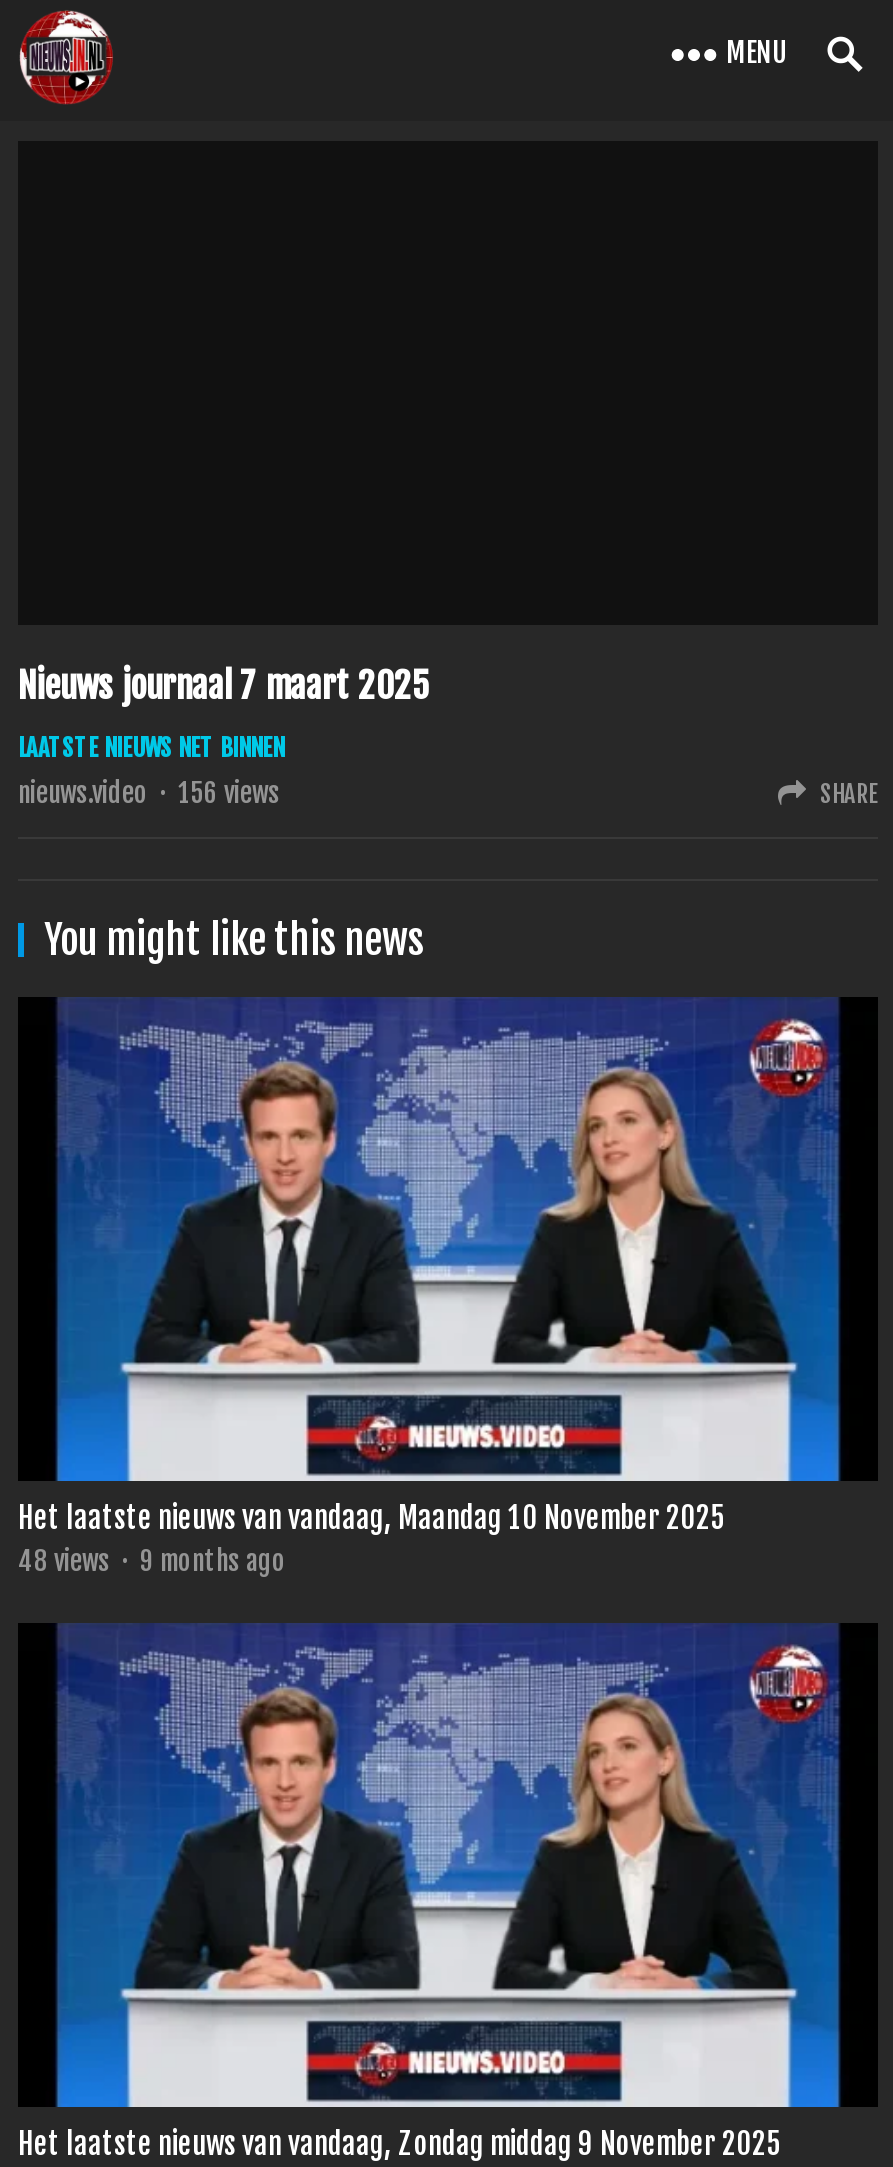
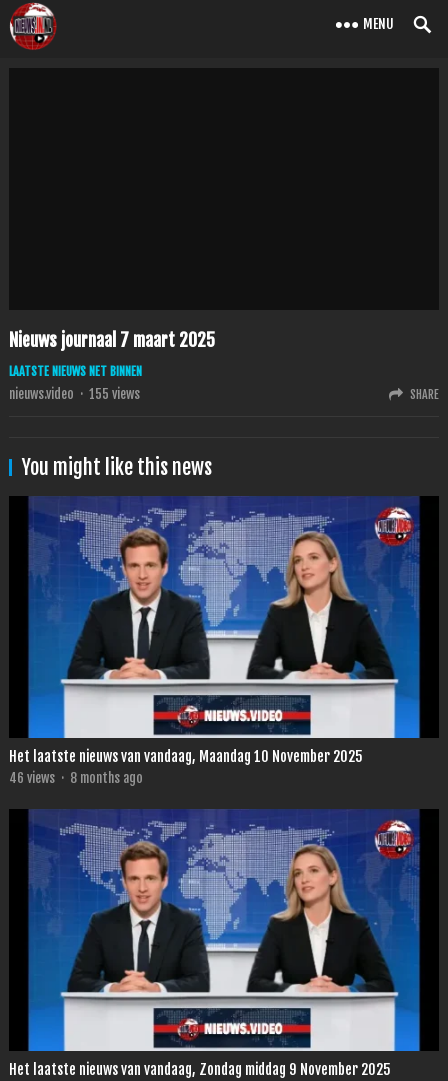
- nieuws.video · 156 views
+ nieuws.video · 155 views

- 48 views · 9 months ago
+ 46 views · 8 months ago
